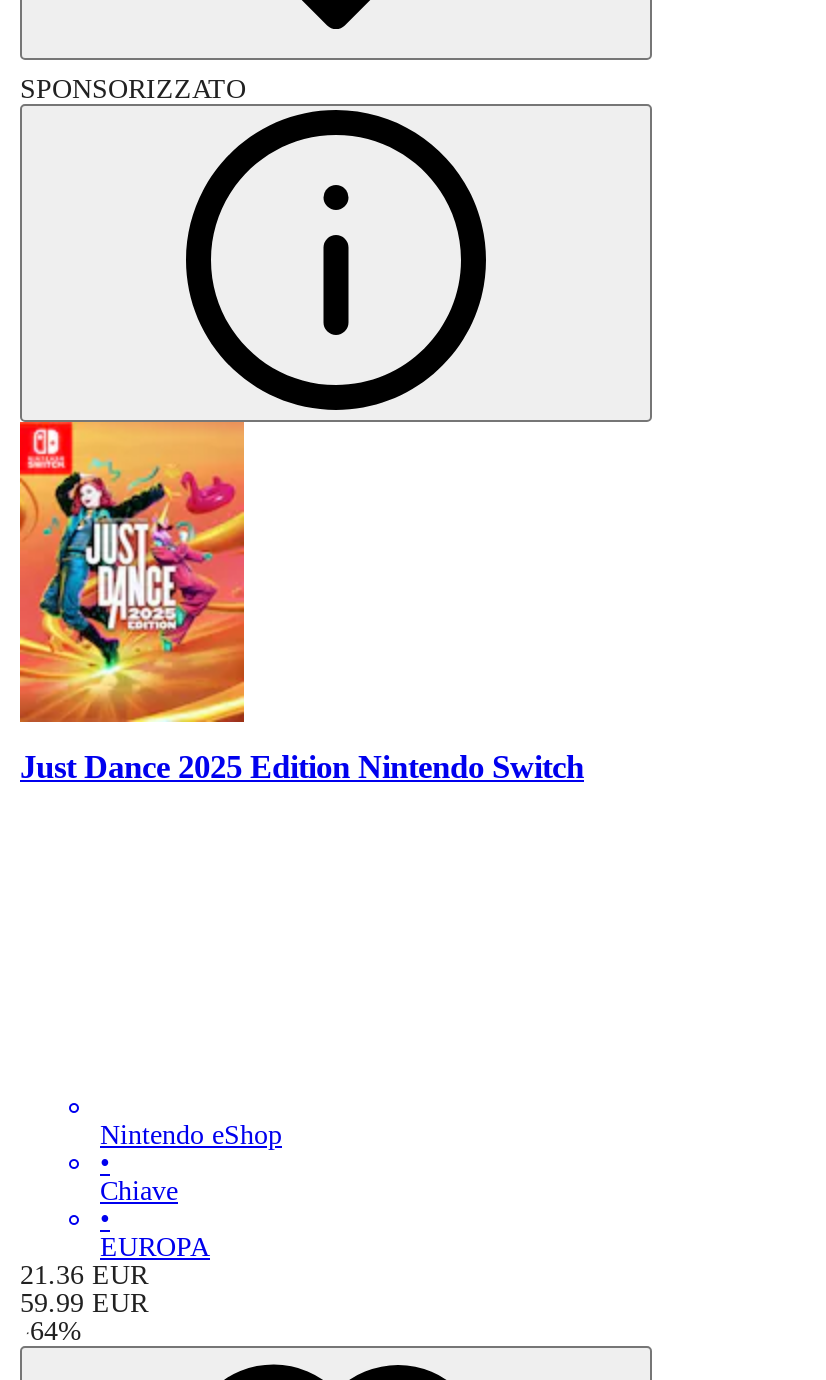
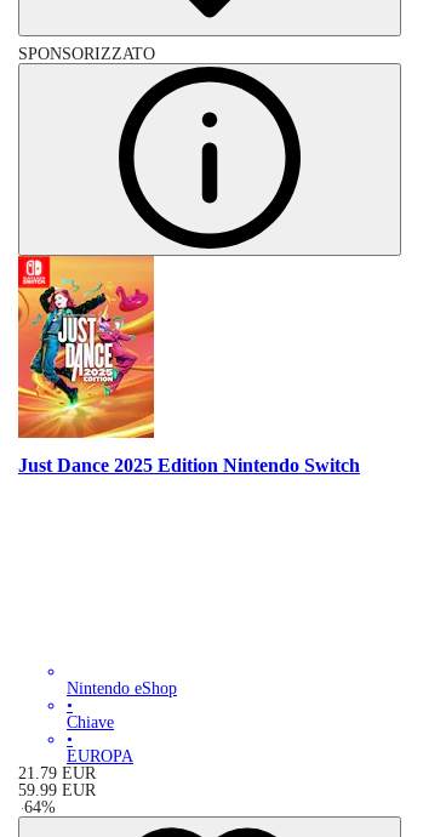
- 21.36 EUR
+ 21.79 EUR
